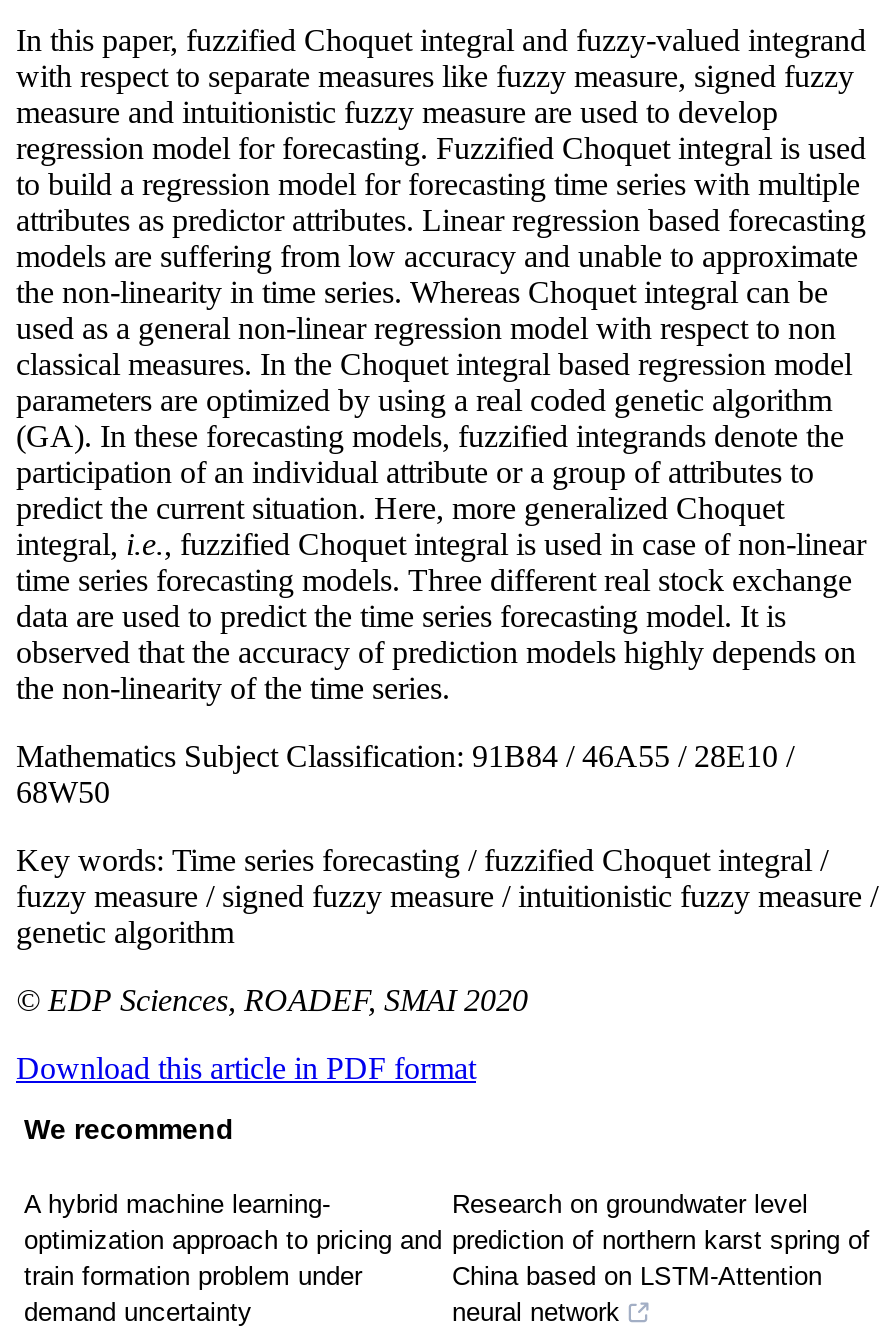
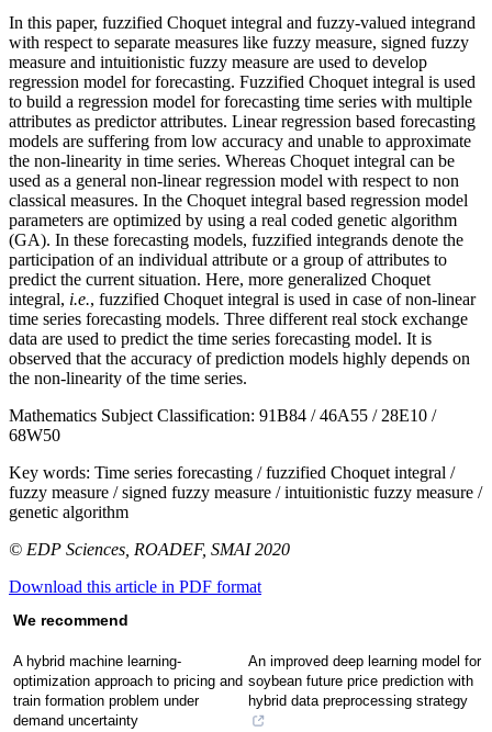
- Research on groundwater level
- prediction of northern karst spring of
- China based on LSTM-Attention
- neural network
+ An improved deep learning model for
+ soybean future price prediction with
+ hybrid data preprocessing strategy
